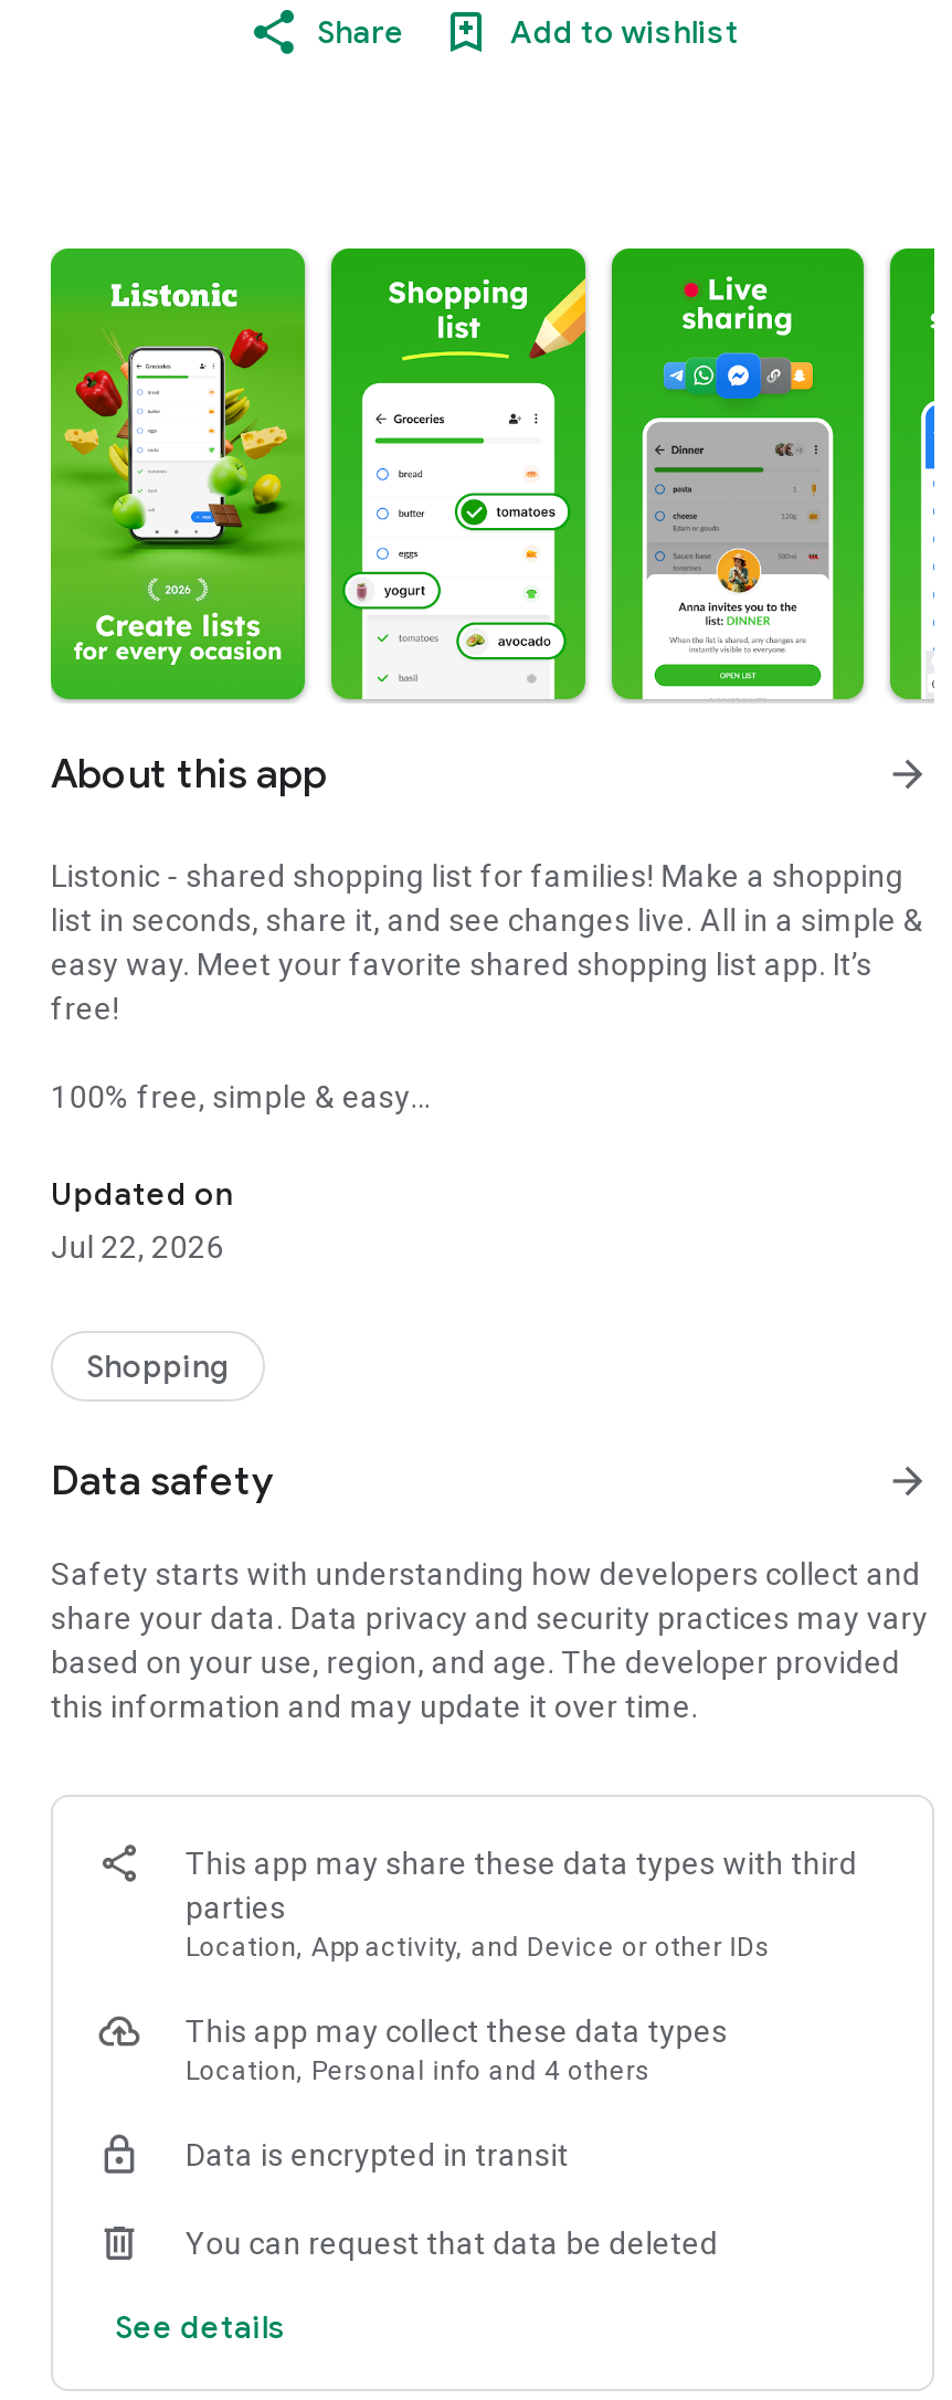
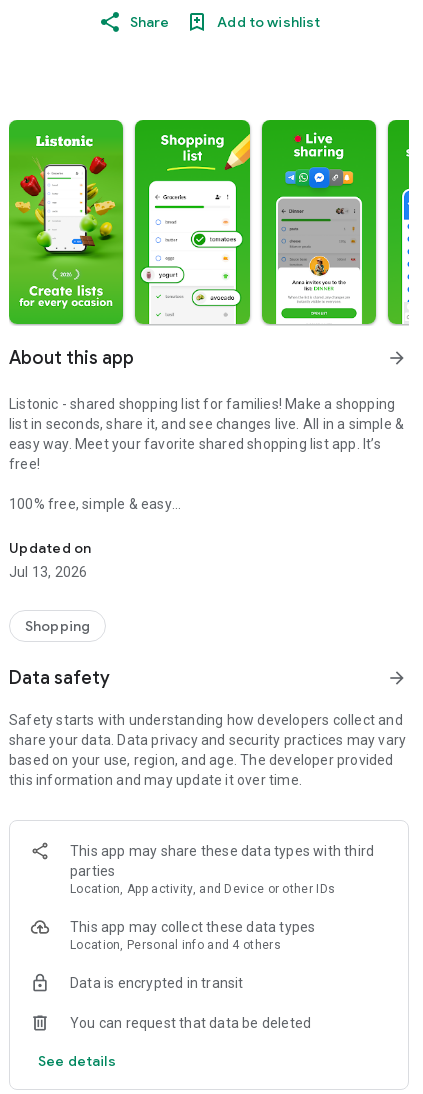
- Jul 22, 2026
+ Jul 13, 2026
